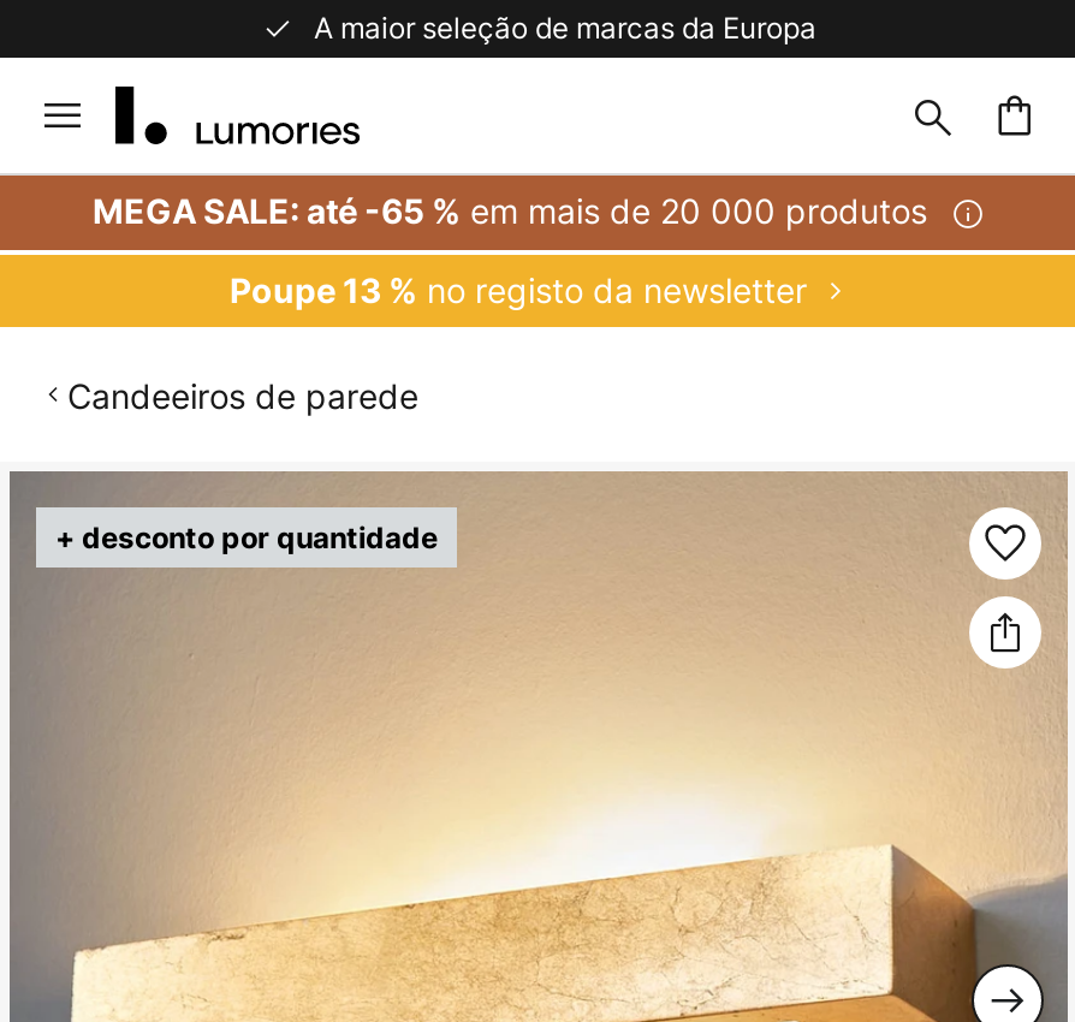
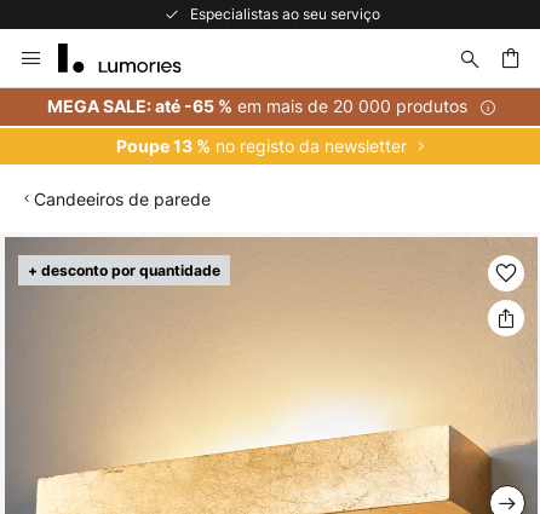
- A maior seleção de marcas da Europa
+ Especialistas ao seu serviço
